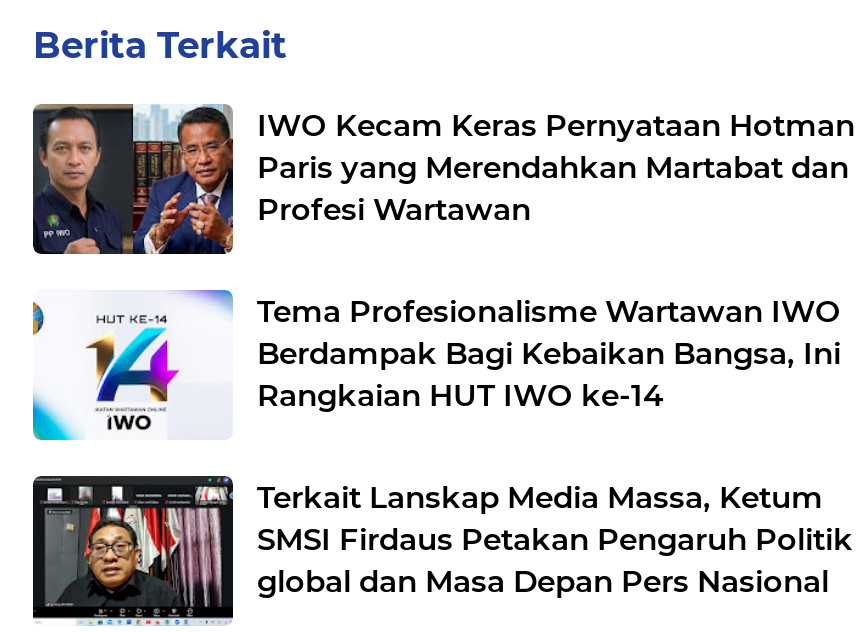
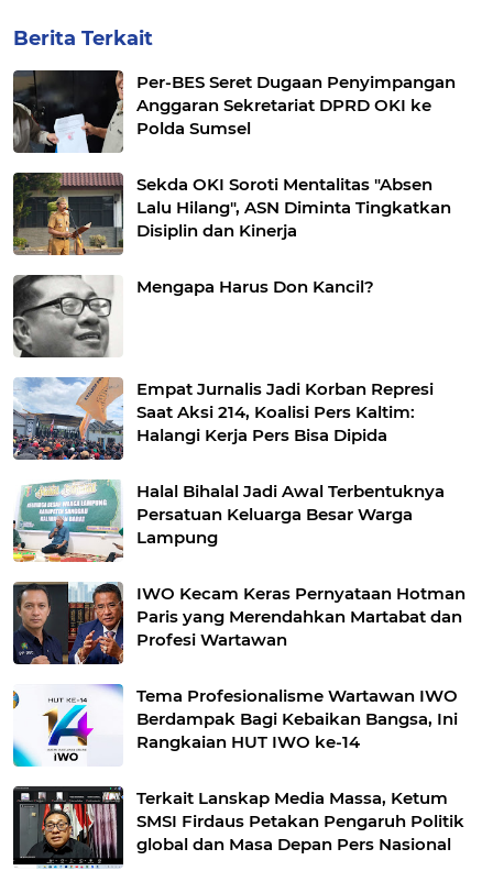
+ [image]

+ [image]

+ [image]

+ [image]
+ Per-BES Seret Dugaan Penyimpangan
+ Anggaran Sekretariat DPRD OKI ke
+ Polda Sumsel
+ Sekda OKI Soroti Mentalitas "Absen
+ Lalu Hilang", ASN Diminta Tingkatkan
+ Disiplin dan Kinerja
+ Mengapa Harus Don Kancil?

+ [image]
+ Empat Jurnalis Jadi Korban Represi
+ Saat Aksi 214, Koalisi Pers Kaltim:
+ Halangi Kerja Pers Bisa Dipida
+ Halal Bihalal Jadi Awal Terbentuknya
+ Persatuan Keluarga Besar Warga
+ Lampung
